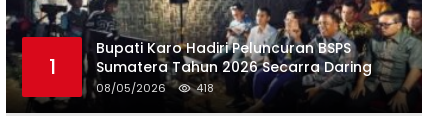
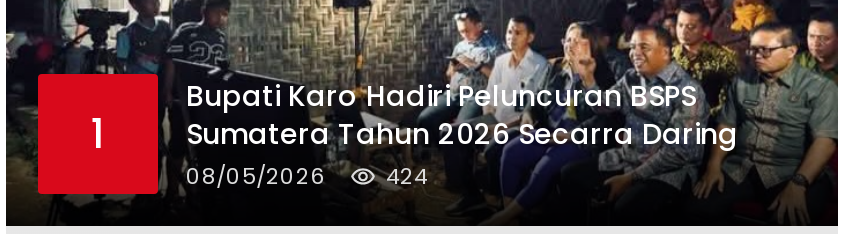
- 08/05/2026 418
+ 08/05/2026 424
